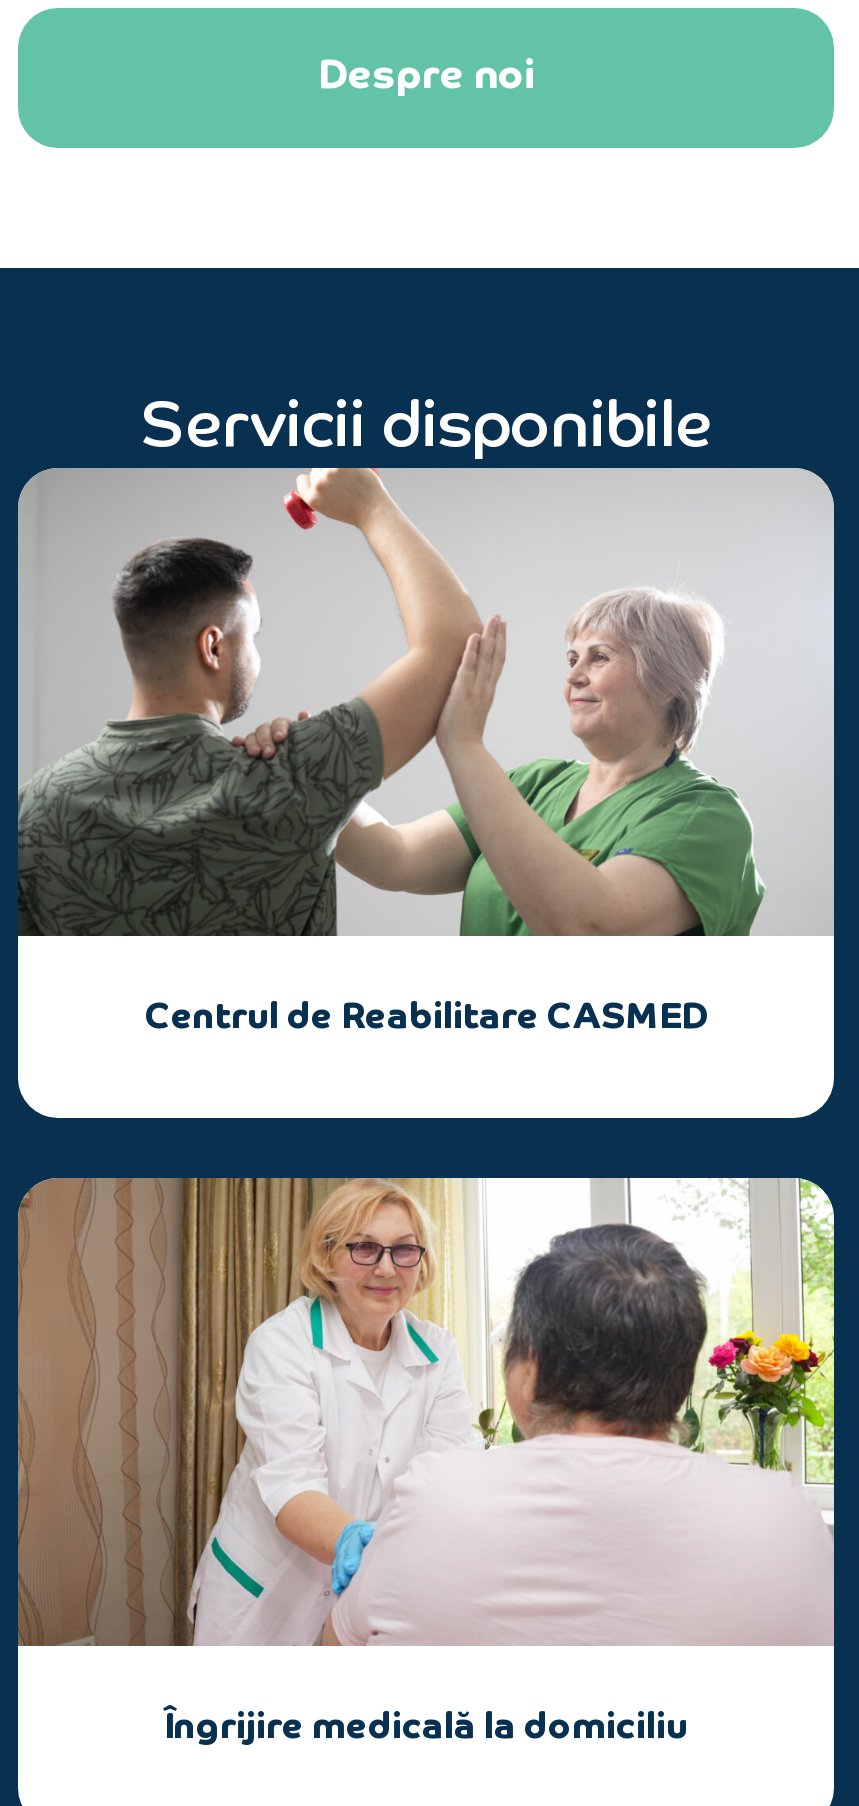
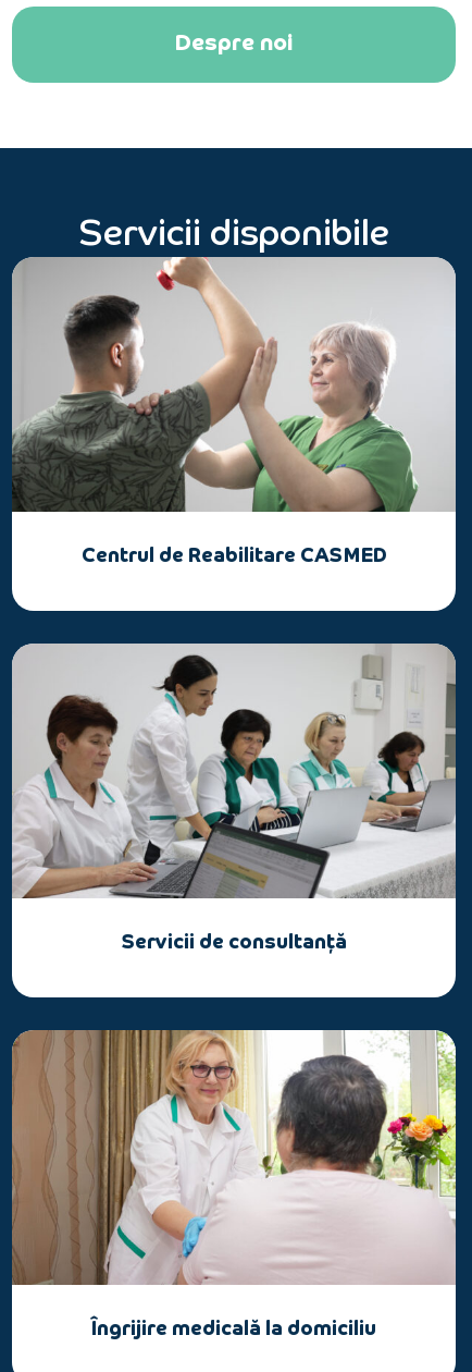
+ [image]
+ Servicii de consultanță
